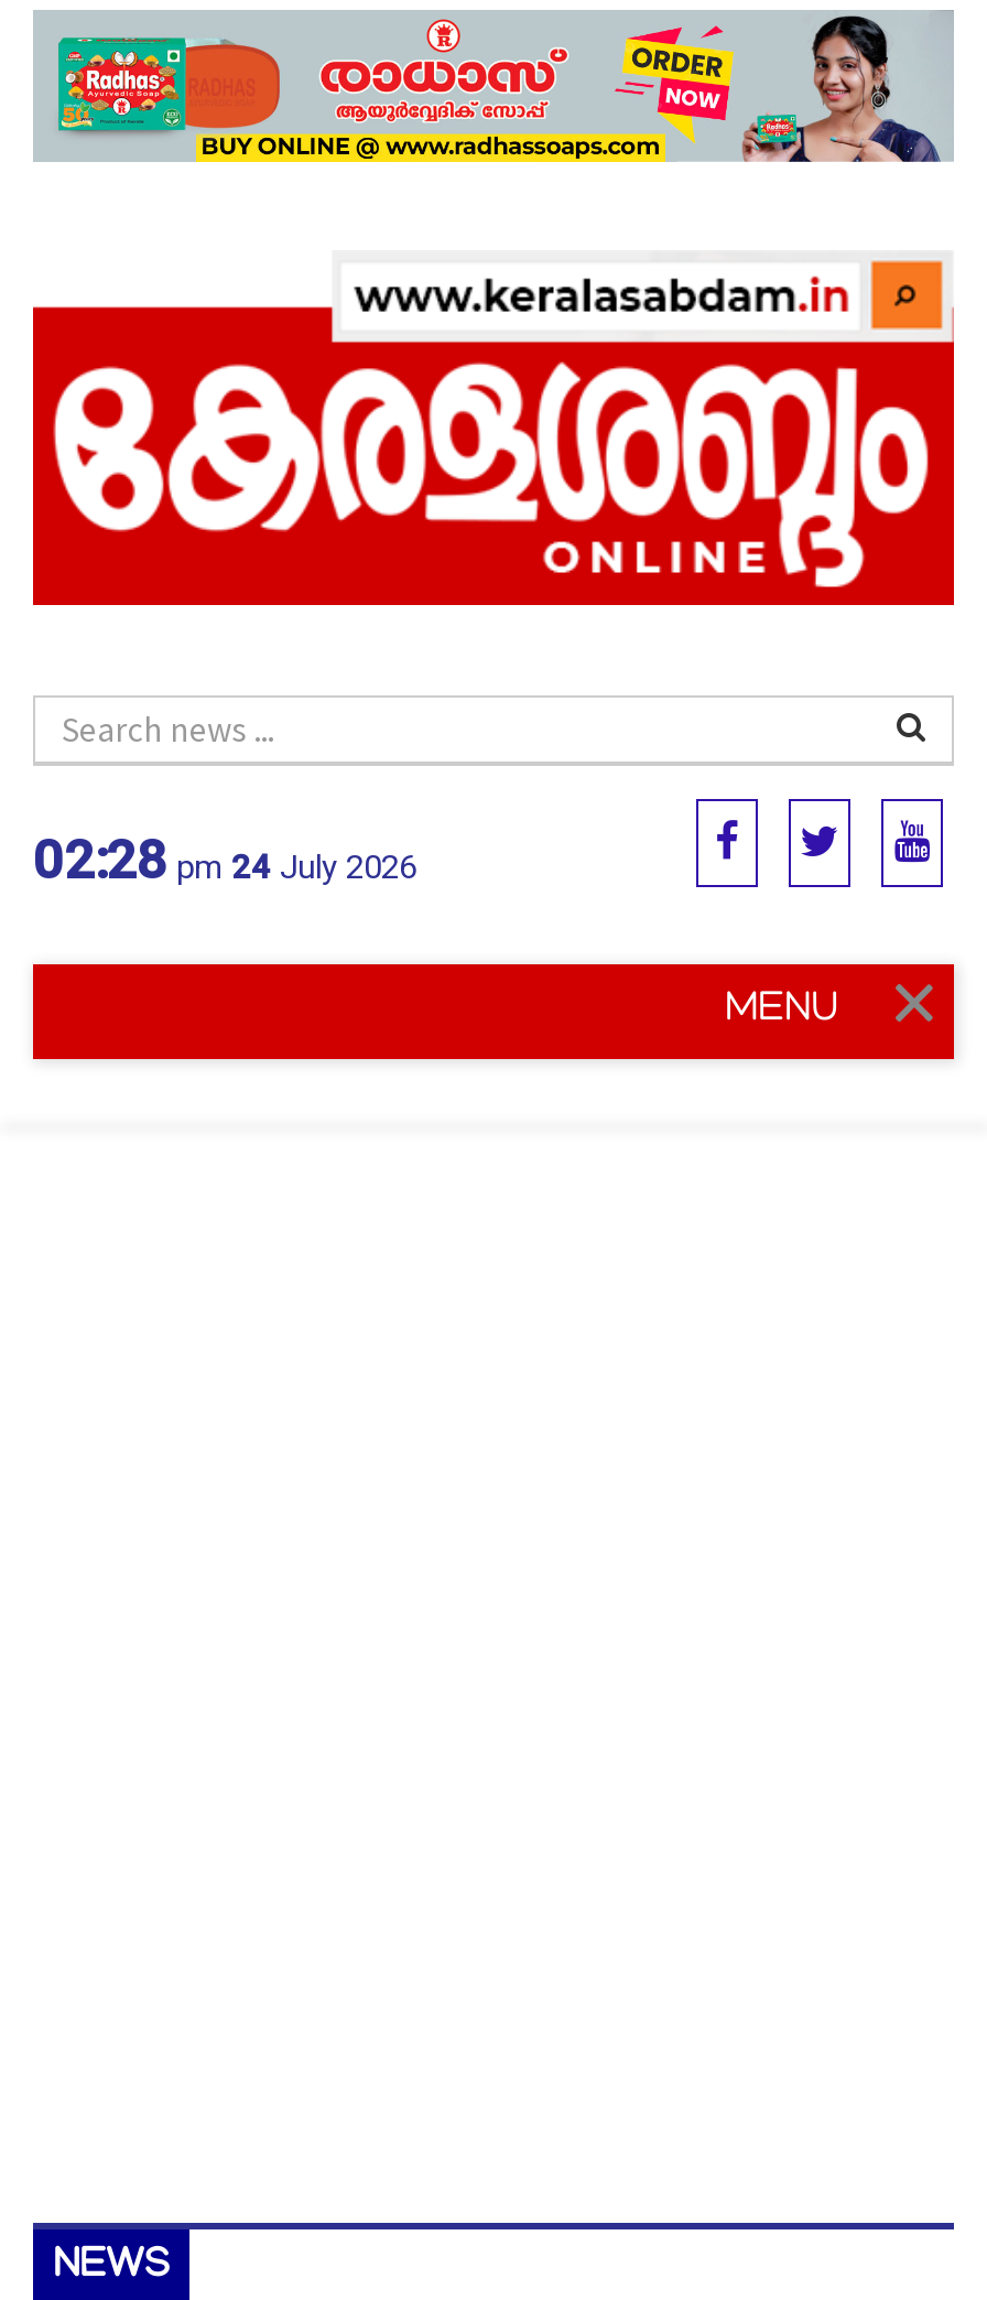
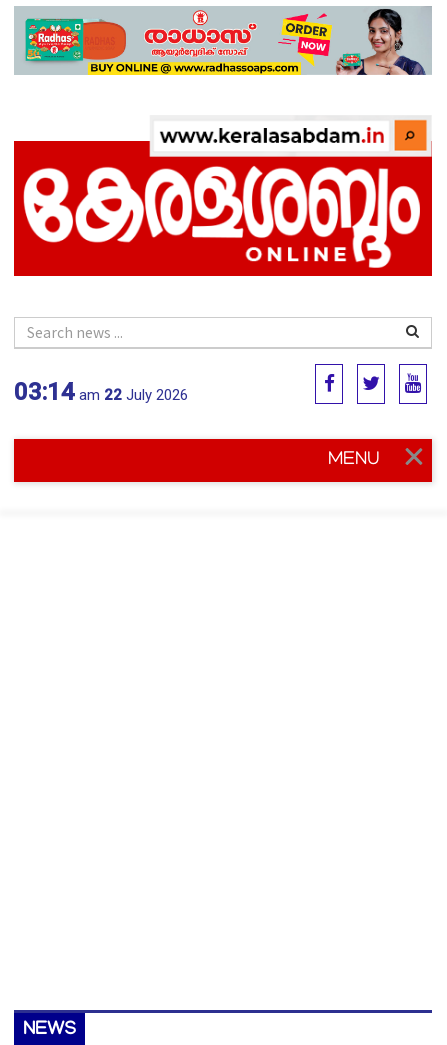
- 02:28 pm 24 July 2026
+ 03:14 am 22 July 2026
